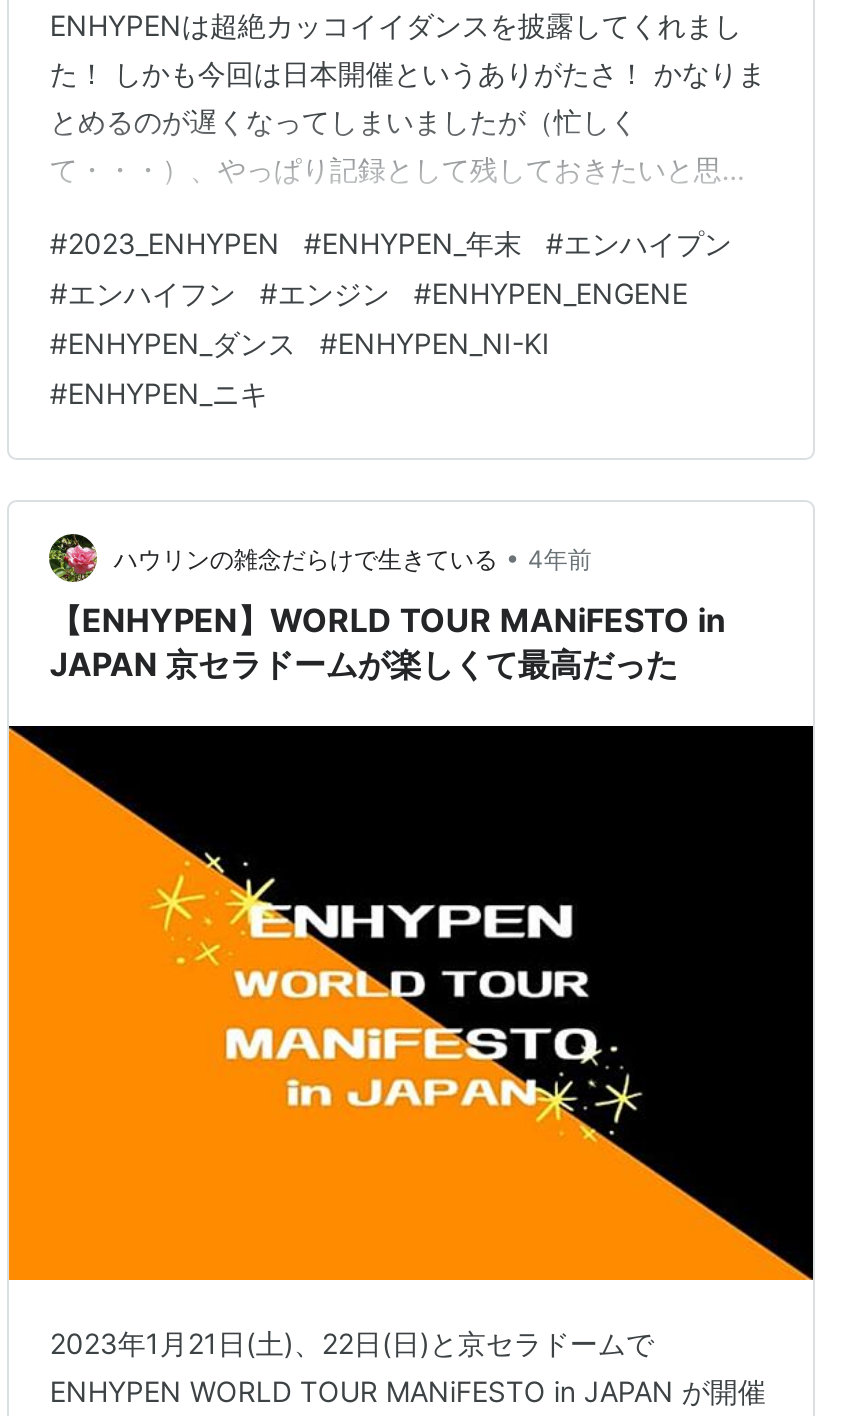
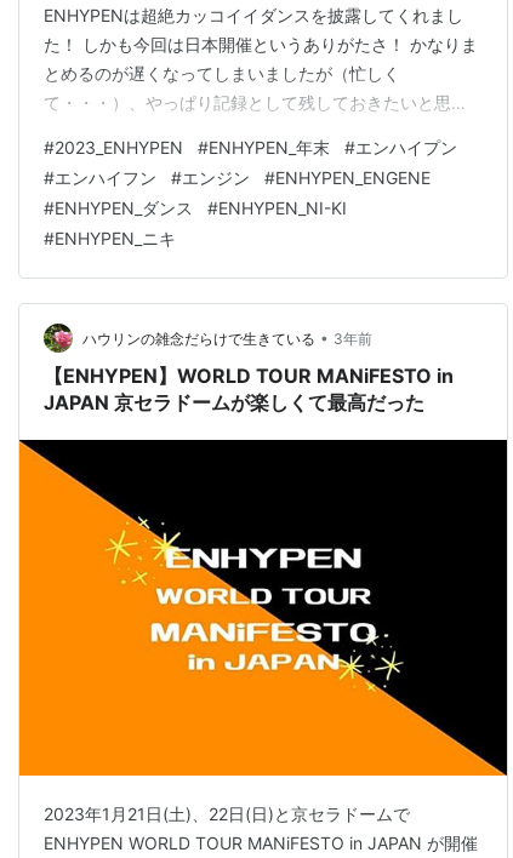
- ハウリンの雑念だらけで生きている • 4年前
+ ハウリンの雑念だらけで生きている • 3年前
